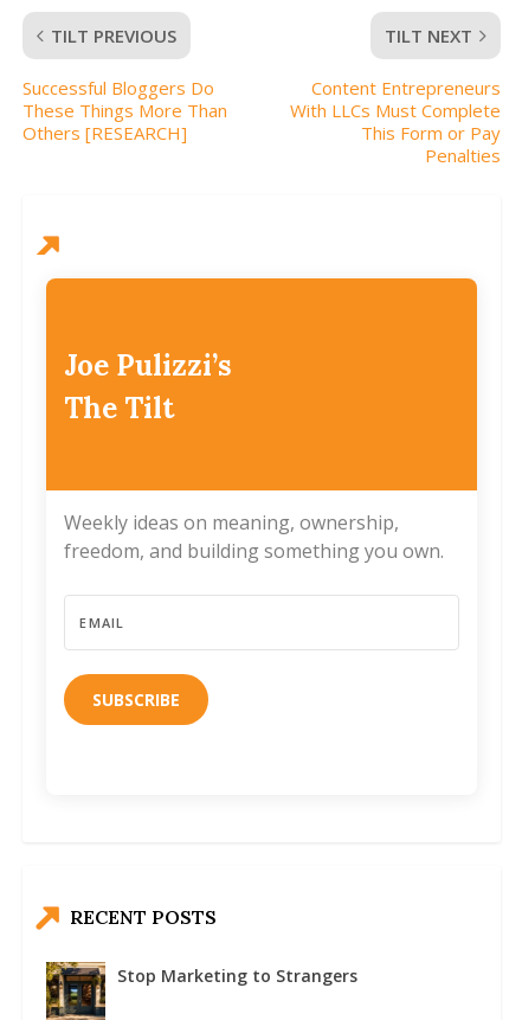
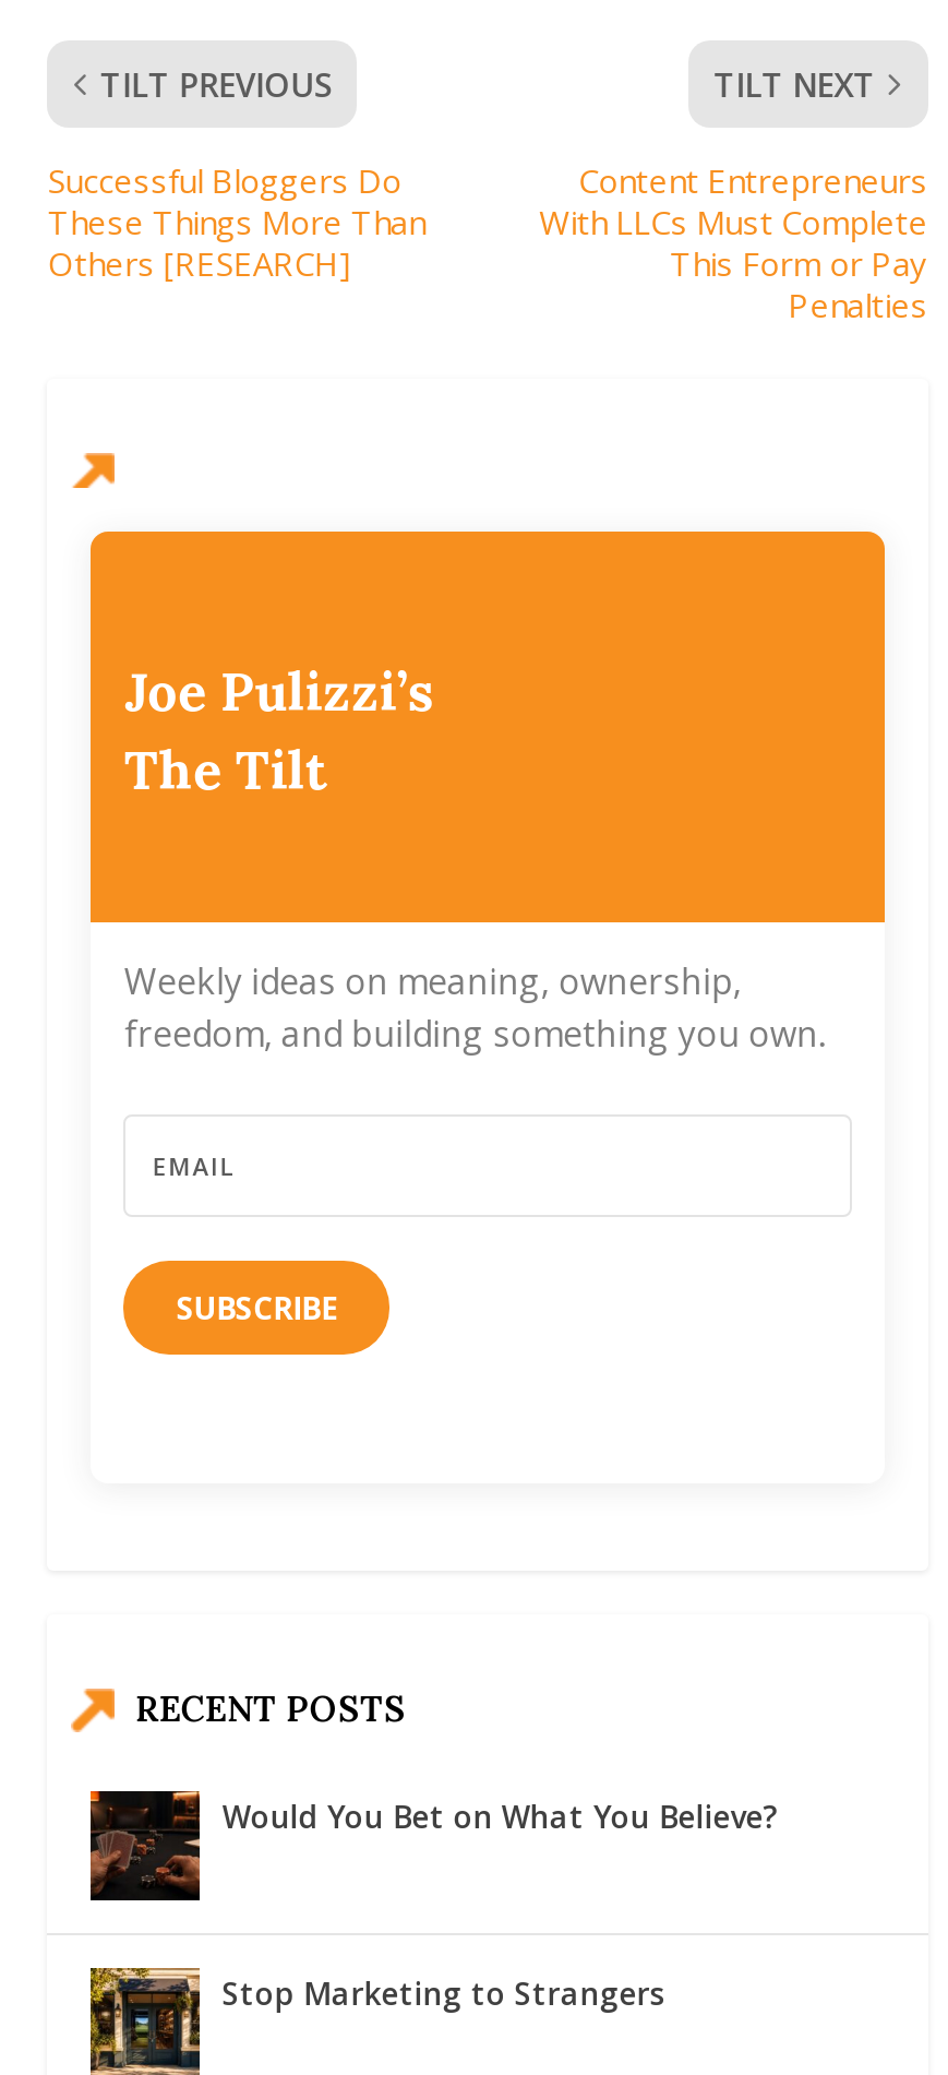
+ [image]
+ Would You Bet on What You Believe?
